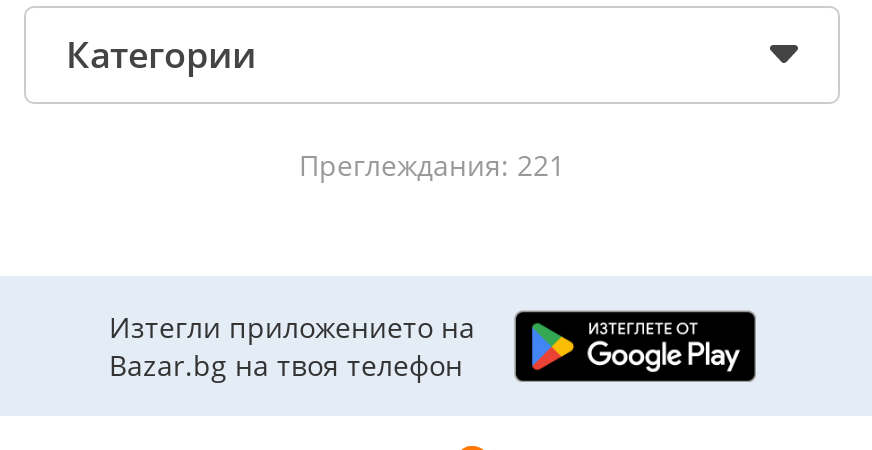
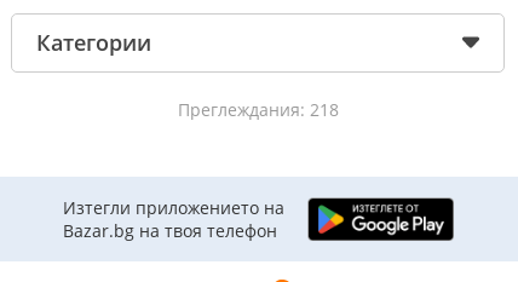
- Преглеждания: 221
+ Преглеждания: 218
